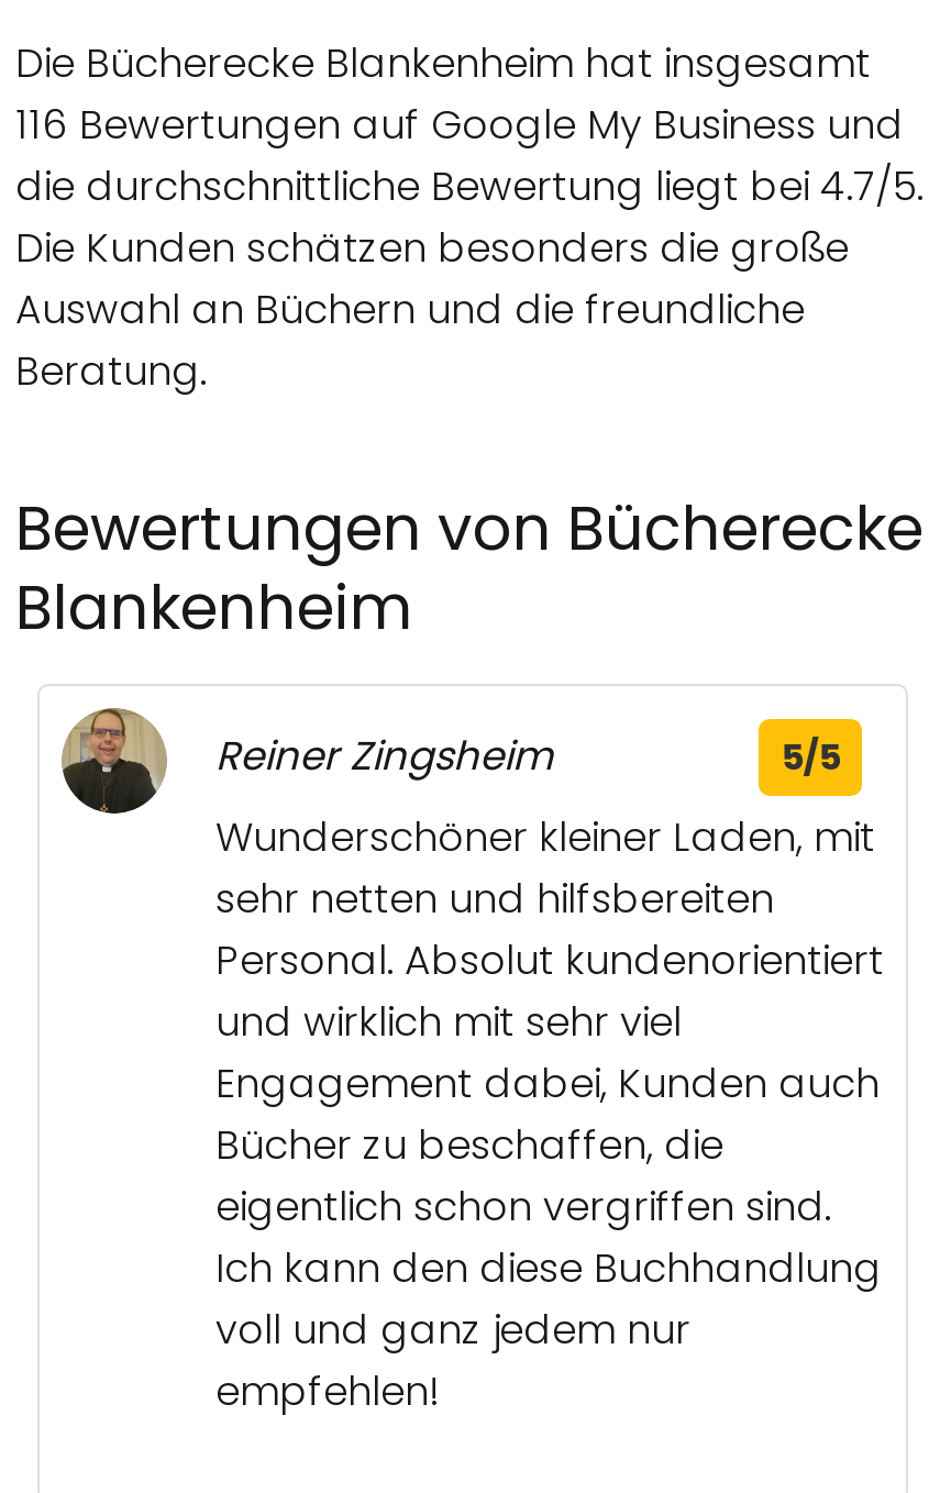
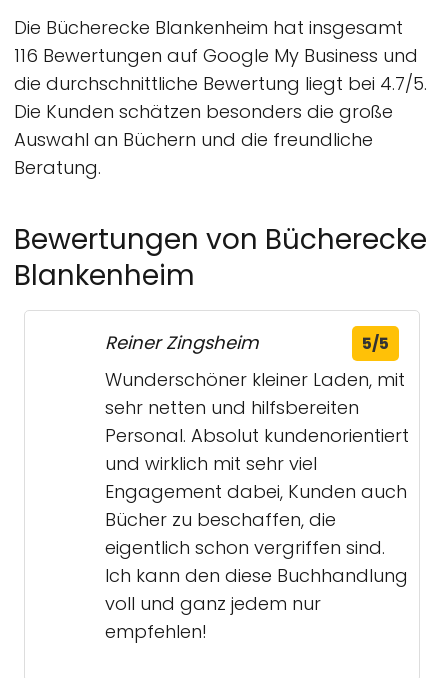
- [image]
